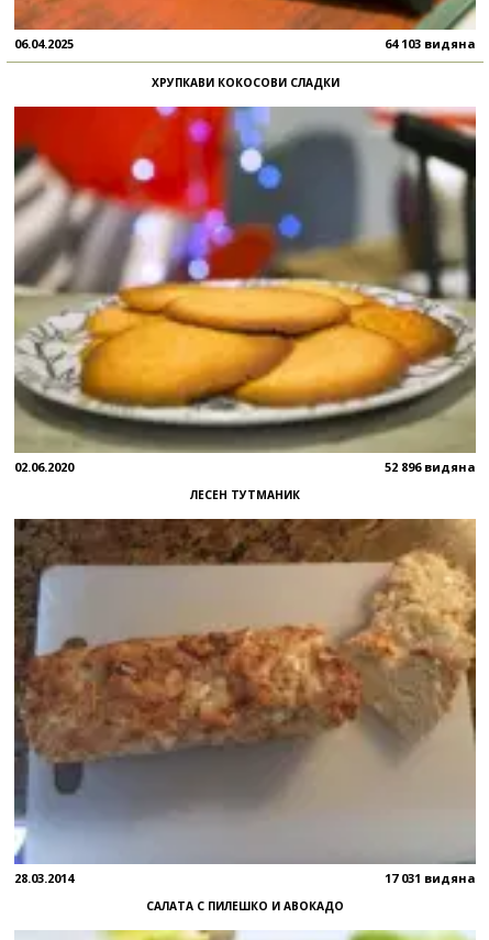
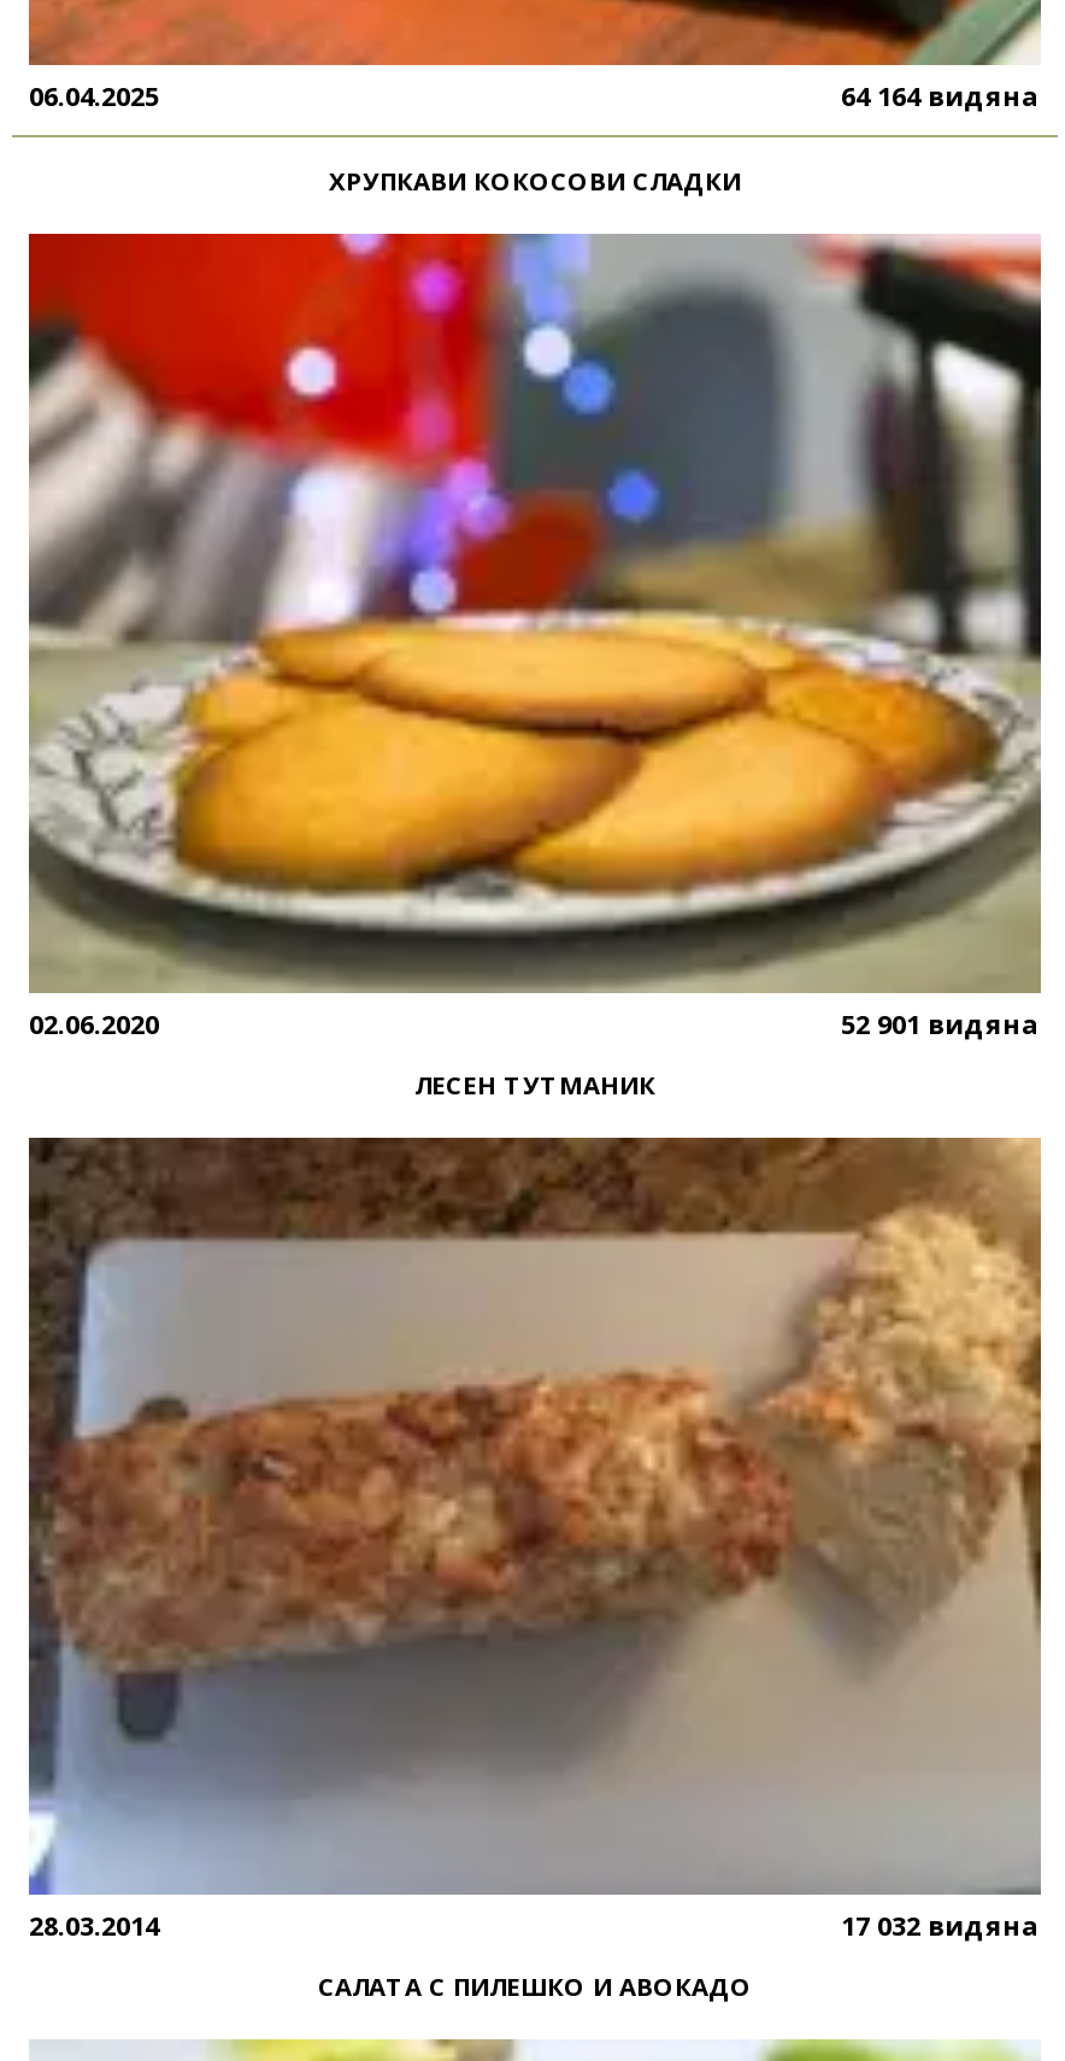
- 64 103 видяна
+ 64 164 видяна

- 52 896 видяна
+ 52 901 видяна

- 17 031 видяна
+ 17 032 видяна
